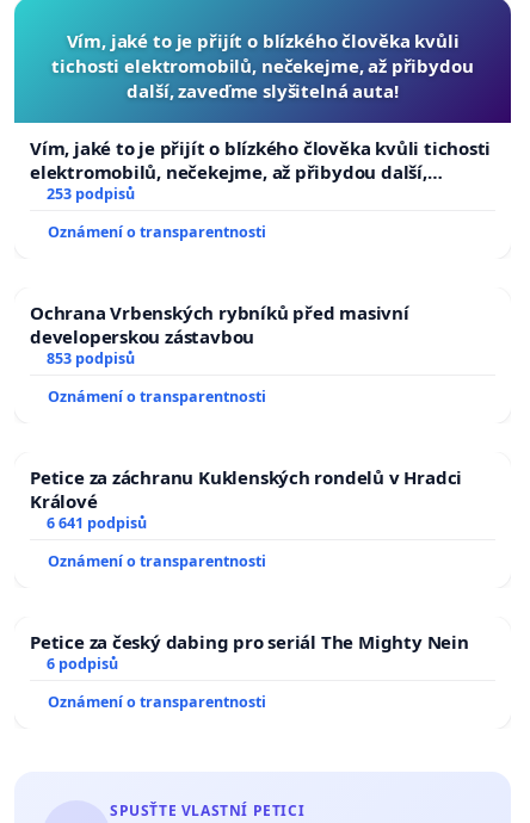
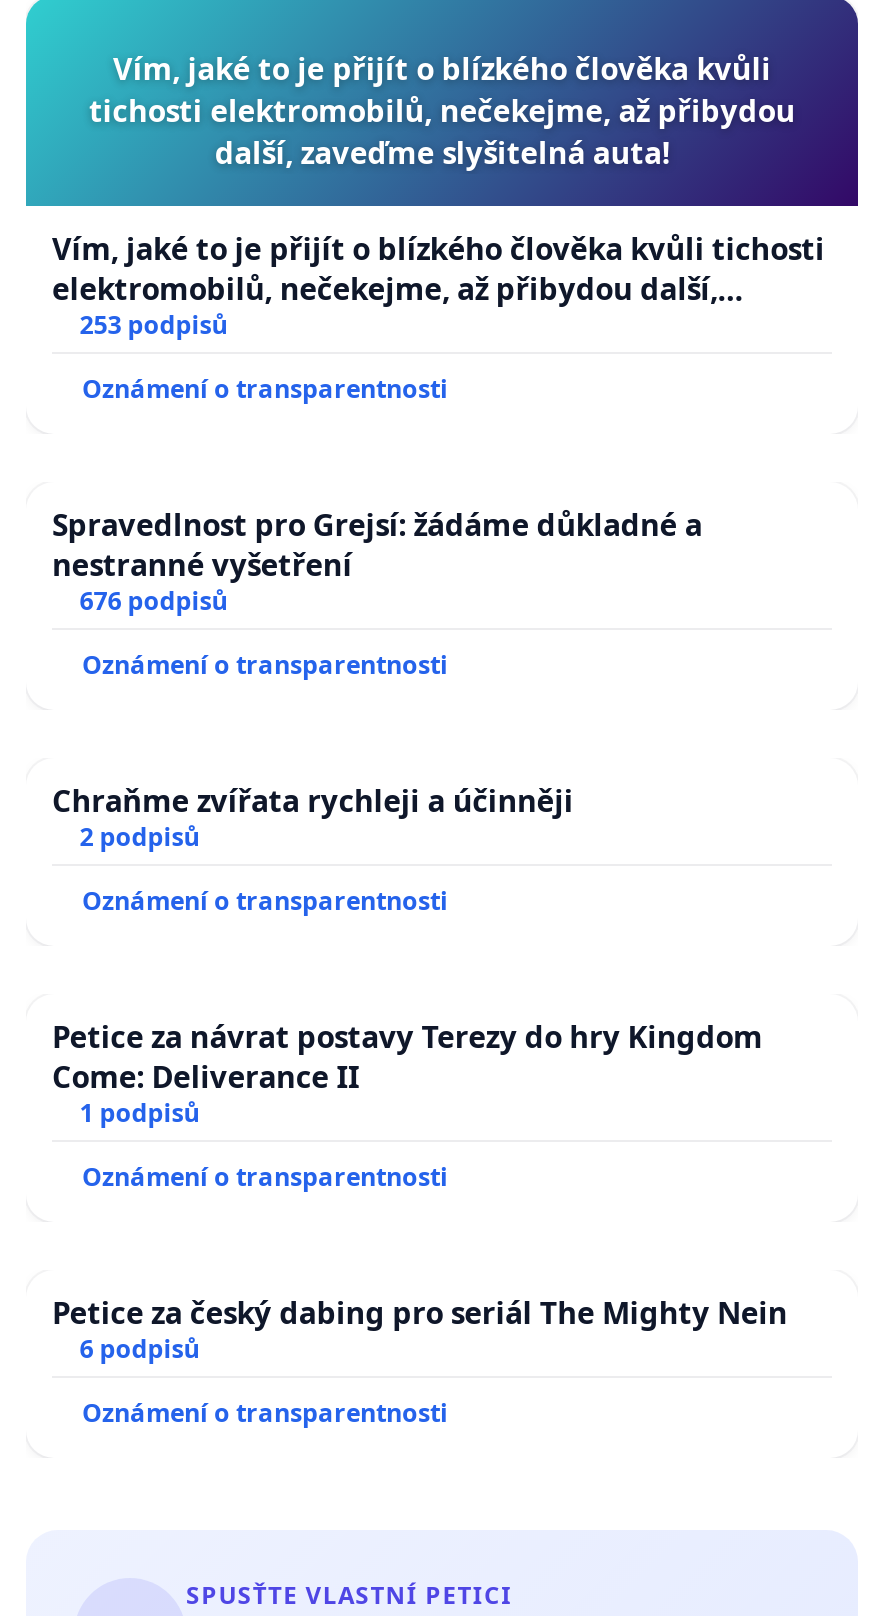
- Ochrana Vrbenských rybníků před masivní
- developerskou zástavbou
- 853 podpisů
+ Spravedlnost pro Grejsí: žádáme důkladné a
+ nestranné vyšetření
+ 676 podpisů

- Petice za záchranu Kuklenských rondelů v Hradci
- Králové
- 6 641 podpisů
+ Chraňme zvířata rychleji a účinněji
+ 2 podpisů
+ Oznámení o transparentnosti
+ Petice za návrat postavy Terezy do hry Kingdom
+ Come: Deliverance II
+ 1 podpisů
